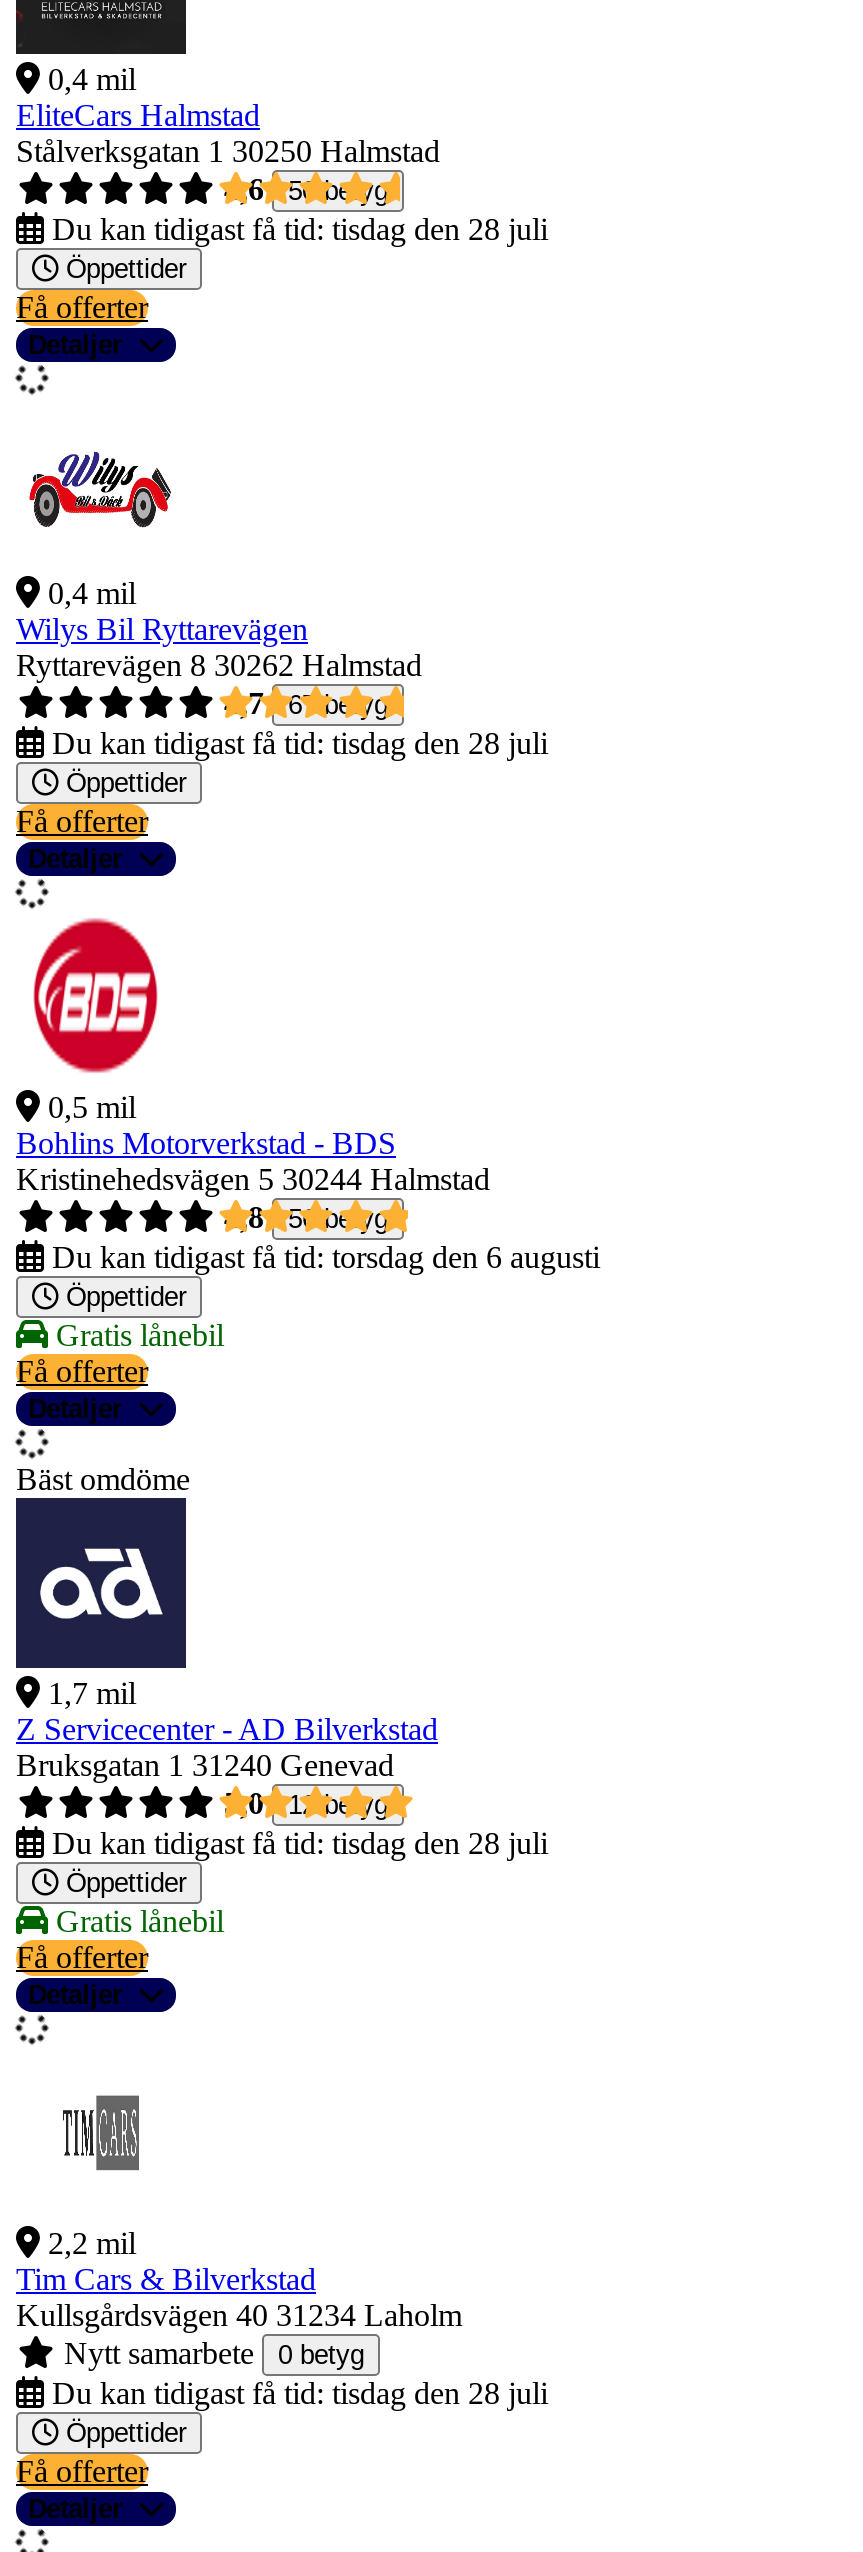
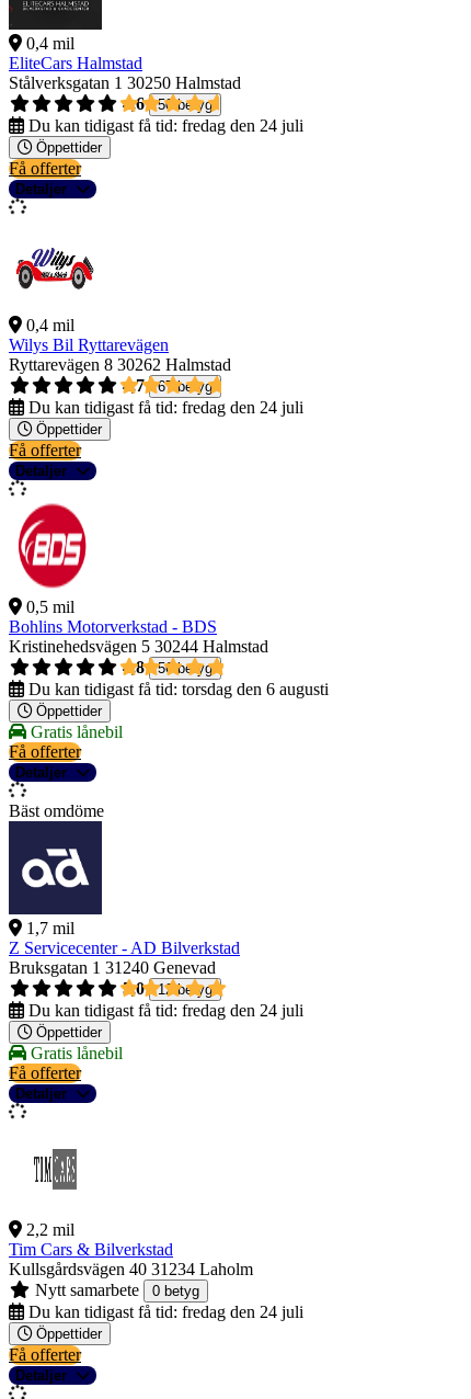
- Du kan tidigast få tid: tisdag den 28 juli
+ Du kan tidigast få tid: fredag den 24 juli

- Du kan tidigast få tid: tisdag den 28 juli
+ Du kan tidigast få tid: fredag den 24 juli

- Du kan tidigast få tid: tisdag den 28 juli
+ Du kan tidigast få tid: fredag den 24 juli

- Du kan tidigast få tid: tisdag den 28 juli
+ Du kan tidigast få tid: fredag den 24 juli
